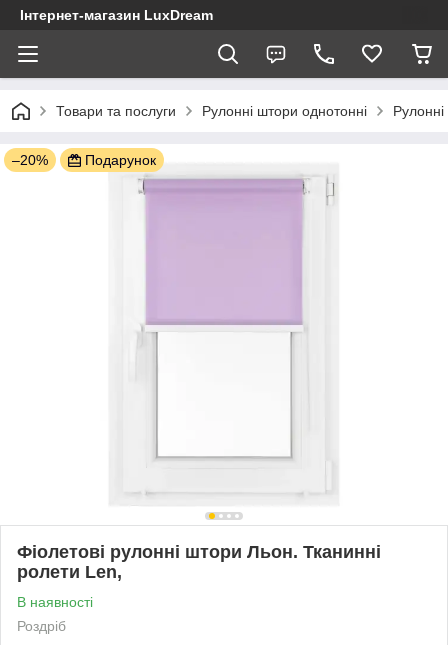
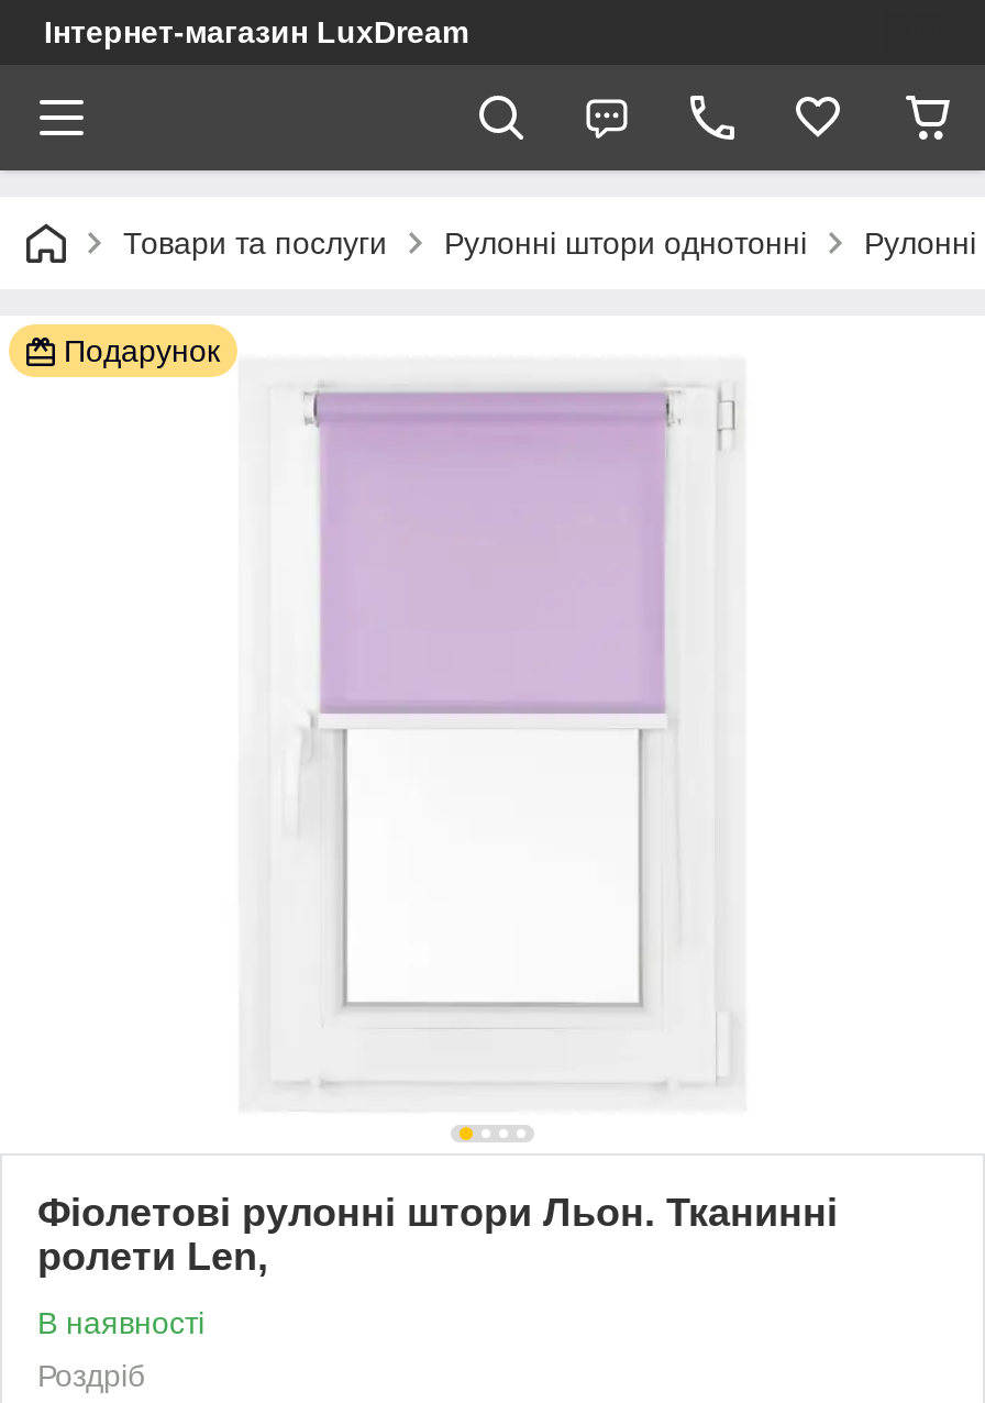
- –20%
